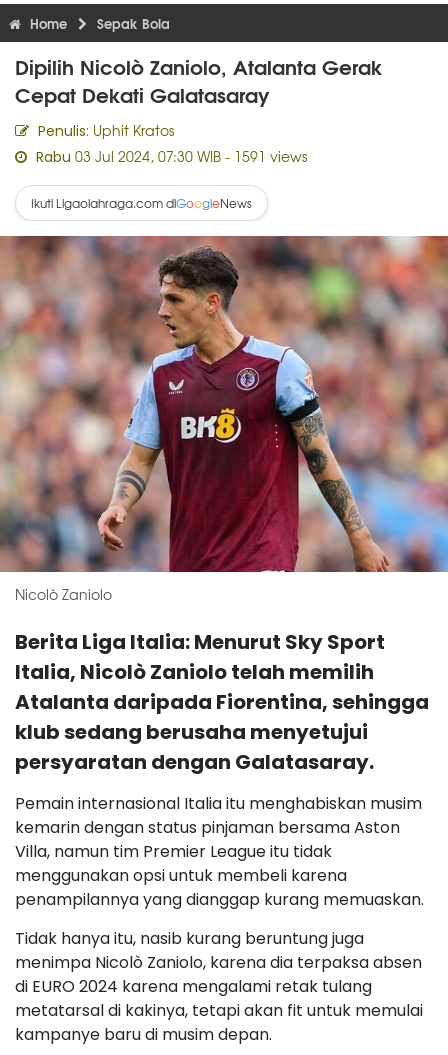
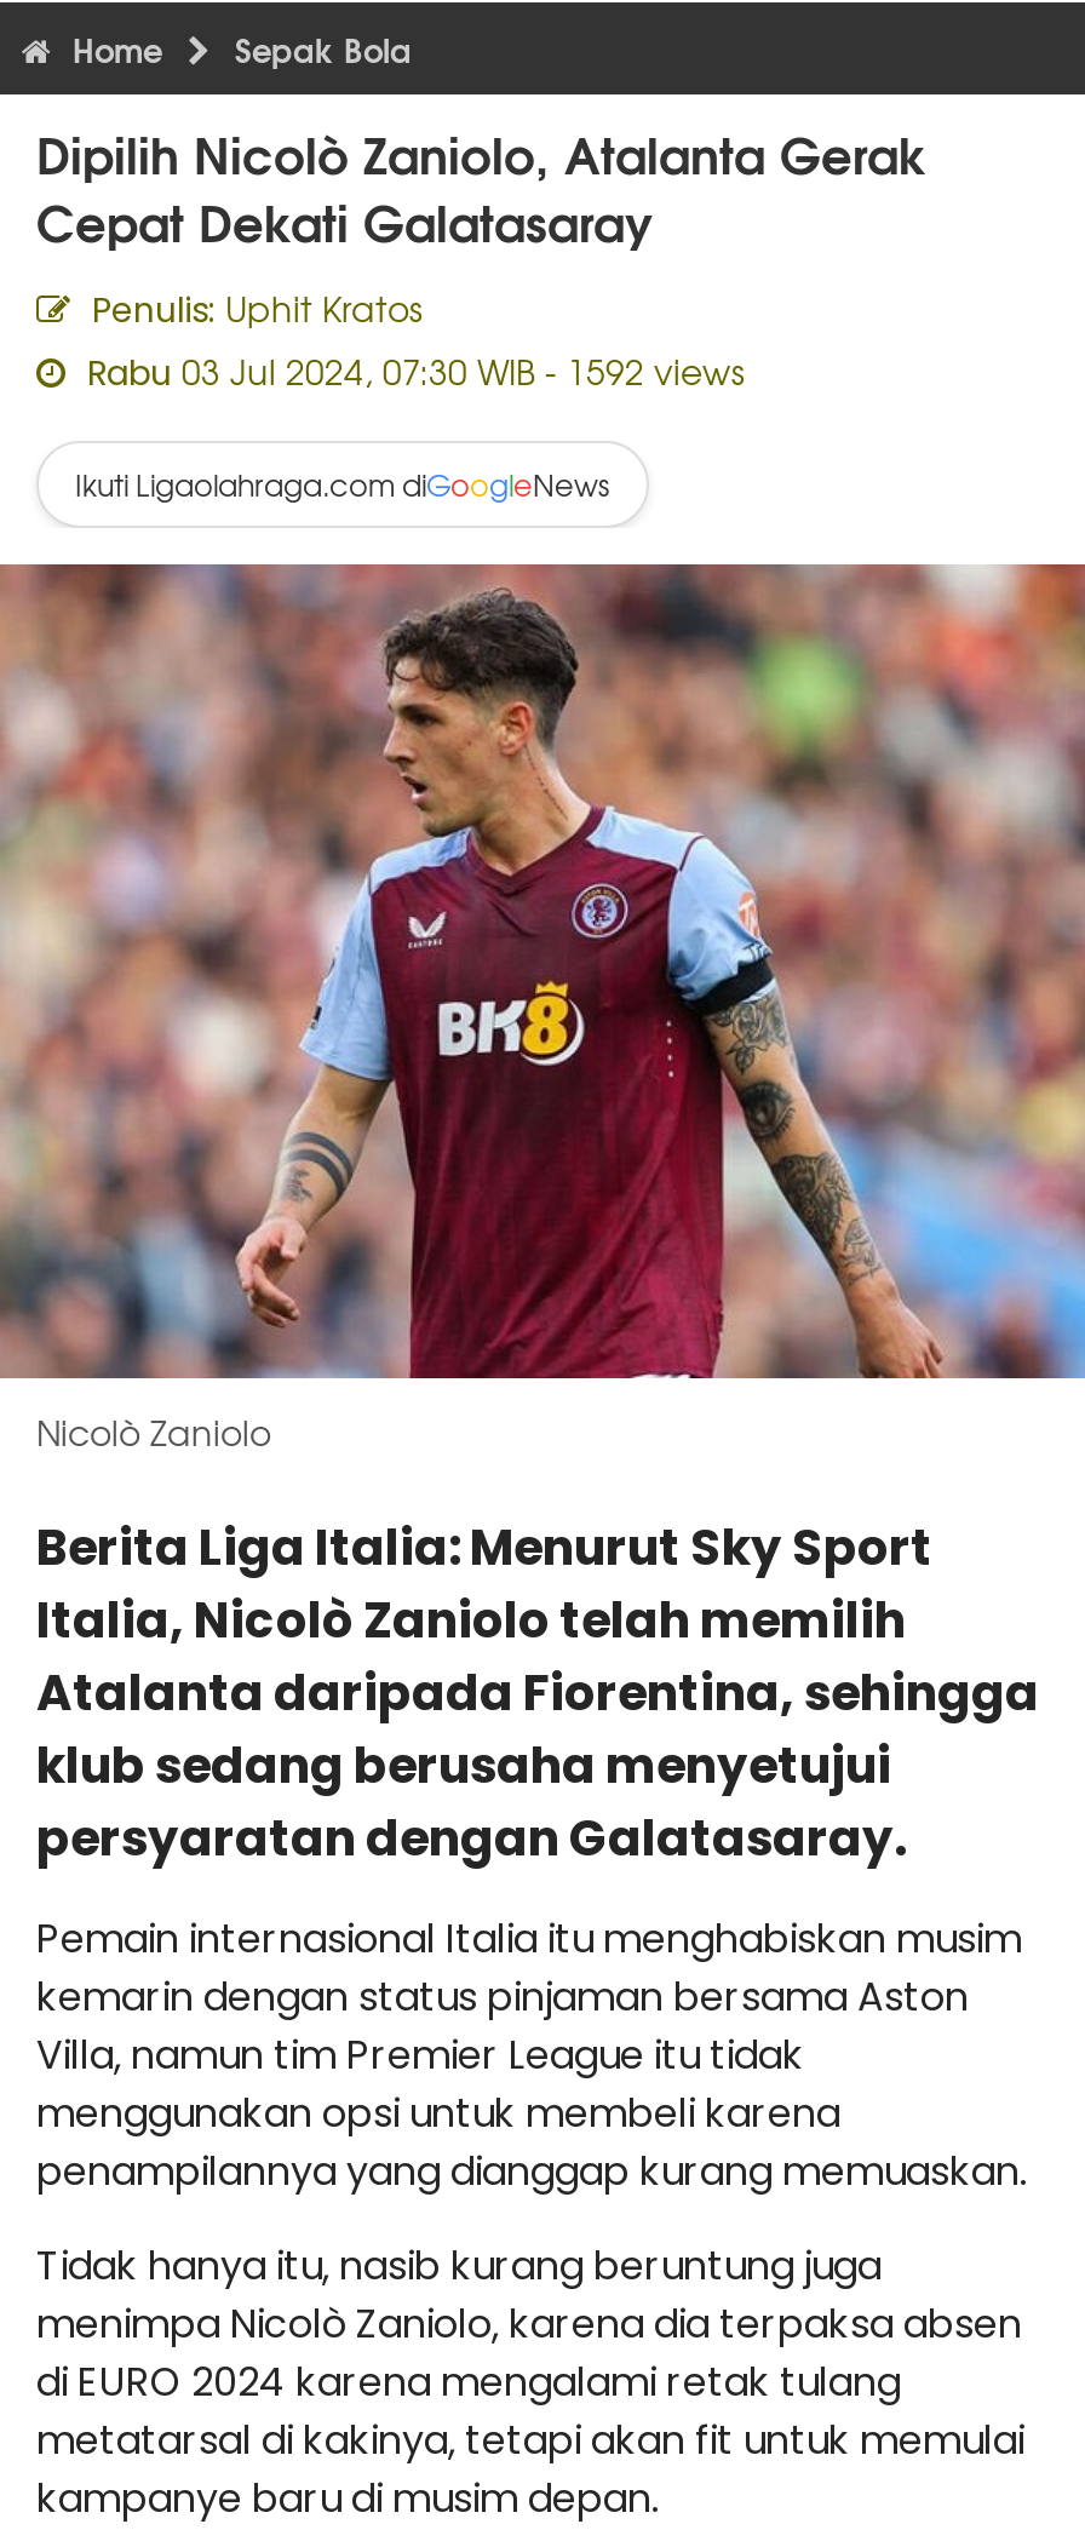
- Rabu 03 Jul 2024, 07:30 WIB - 1591 views
+ Rabu 03 Jul 2024, 07:30 WIB - 1592 views
